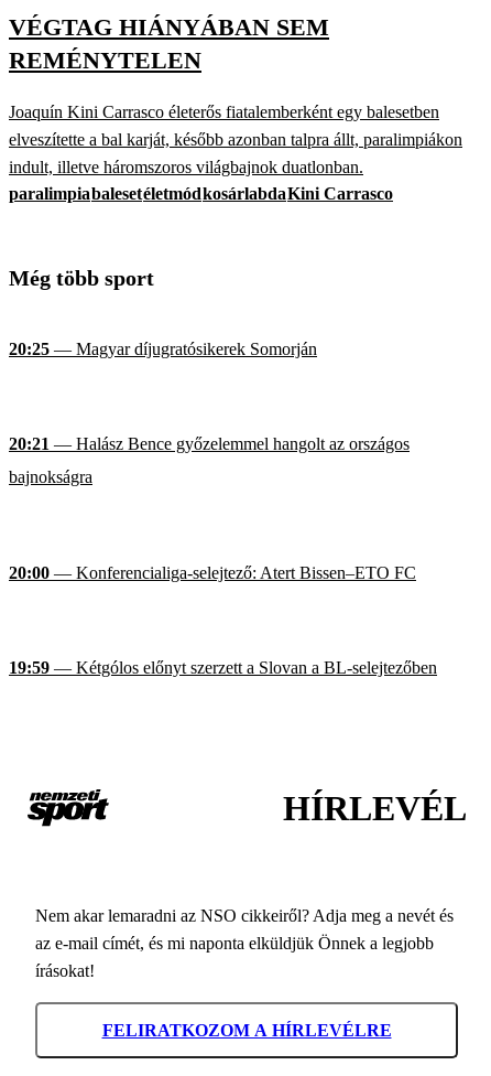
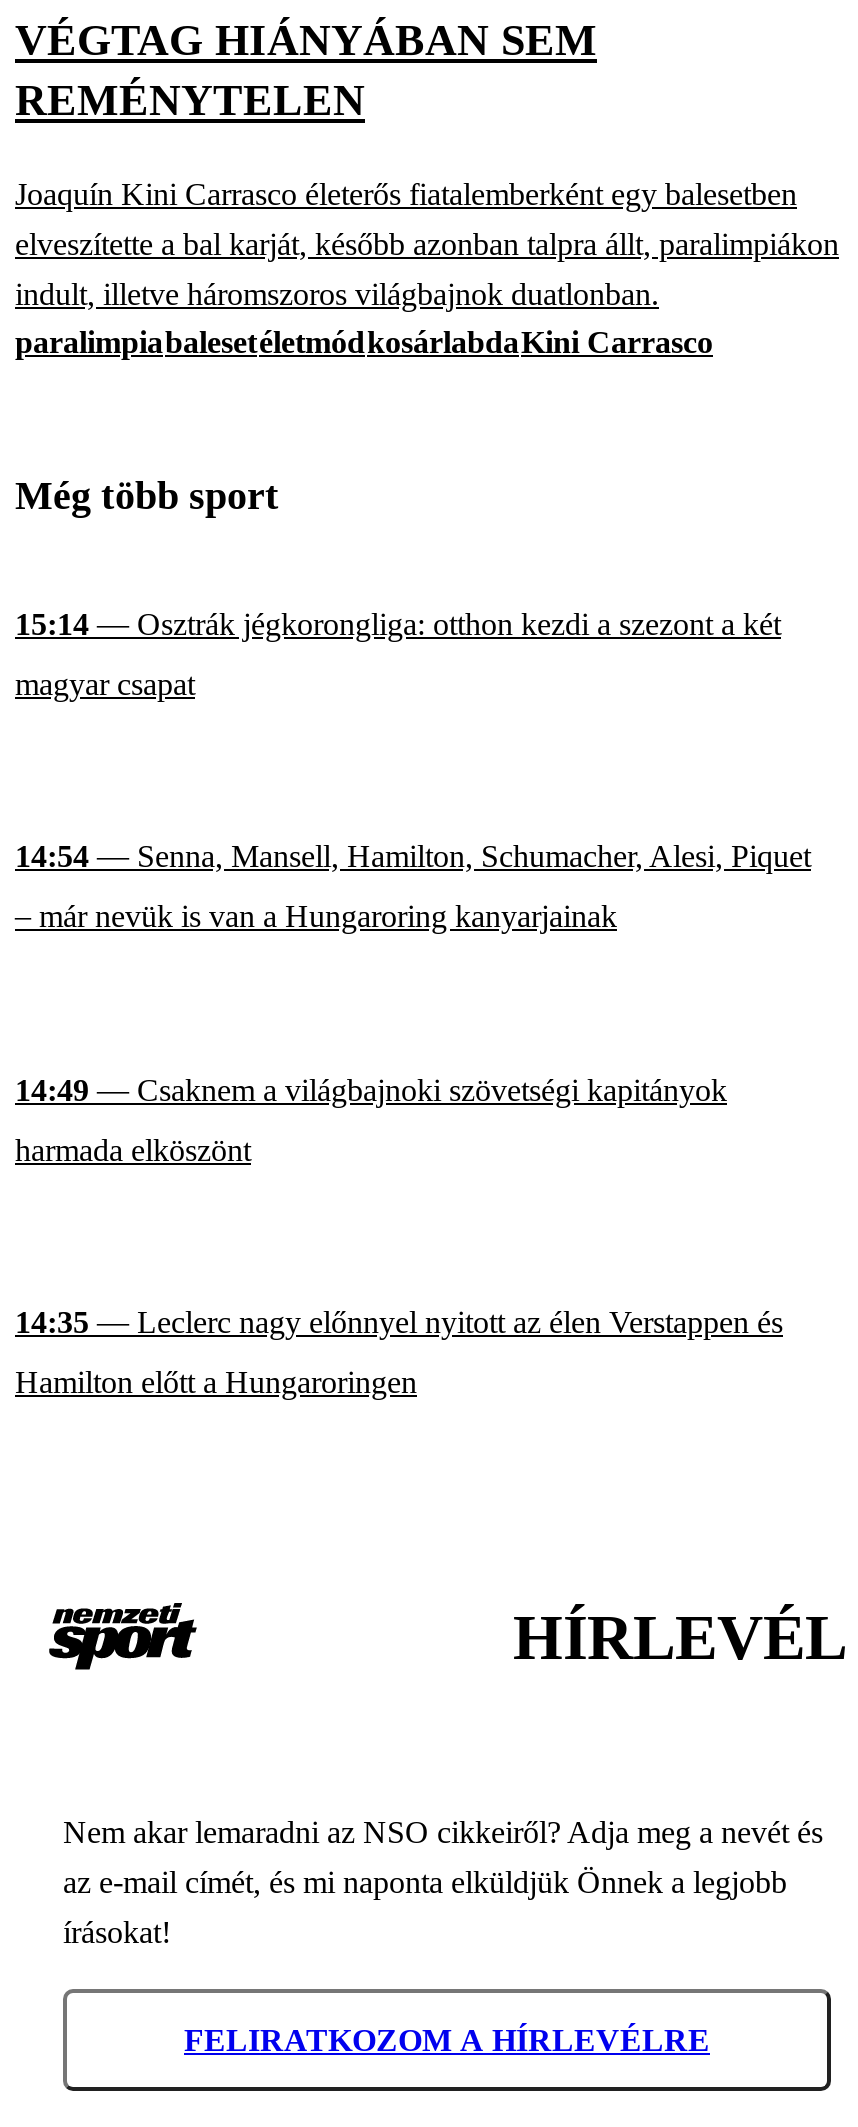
- 20:25 — Magyar díjugratósikerek Somorján
+ 15:14 — Osztrák jégkorongliga: otthon kezdi a szezont a két
+ magyar csapat

- 20:21 — Halász Bence győzelemmel hangolt az országos
- bajnokságra
+ 14:54 — Senna, Mansell, Hamilton, Schumacher, Alesi, Piquet
+ – már nevük is van a Hungaroring kanyarjainak

- 20:00 — Konferencialiga-selejtező: Atert Bissen–ETO FC
+ 14:49 — Csaknem a világbajnoki szövetségi kapitányok
+ harmada elköszönt

- 19:59 — Kétgólos előnyt szerzett a Slovan a BL-selejtezőben
+ 14:35 — Leclerc nagy előnnyel nyitott az élen Verstappen és
+ Hamilton előtt a Hungaroringen
